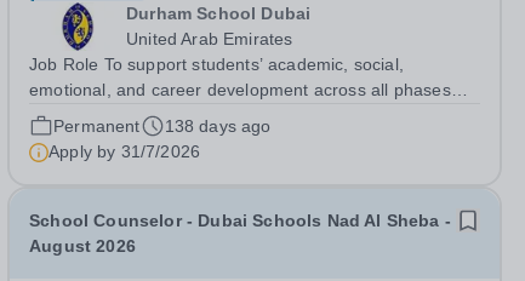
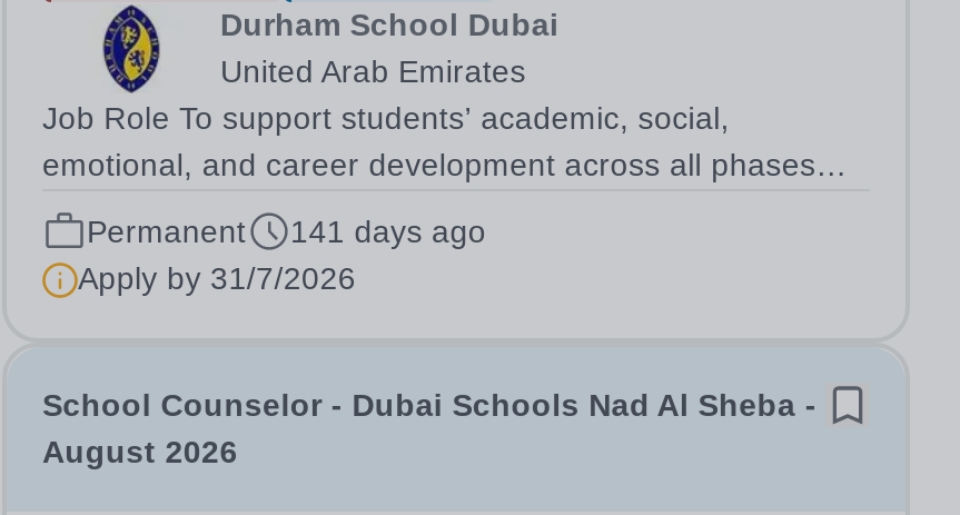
- Permanent 138 days ago
+ Permanent 141 days ago
